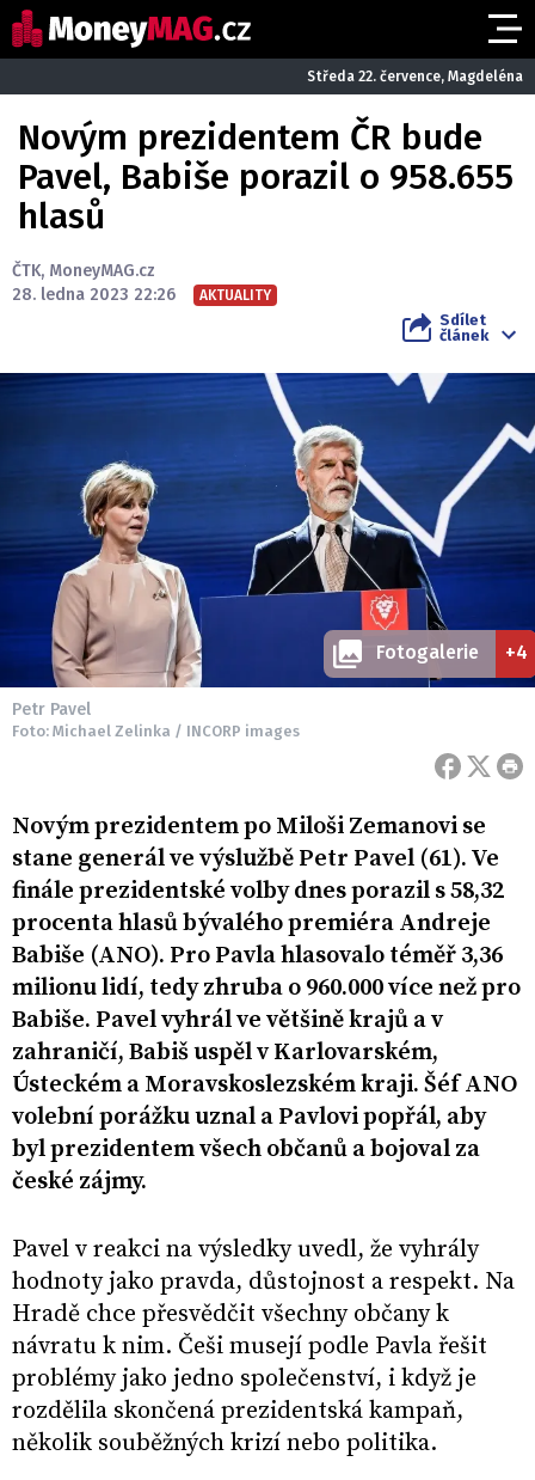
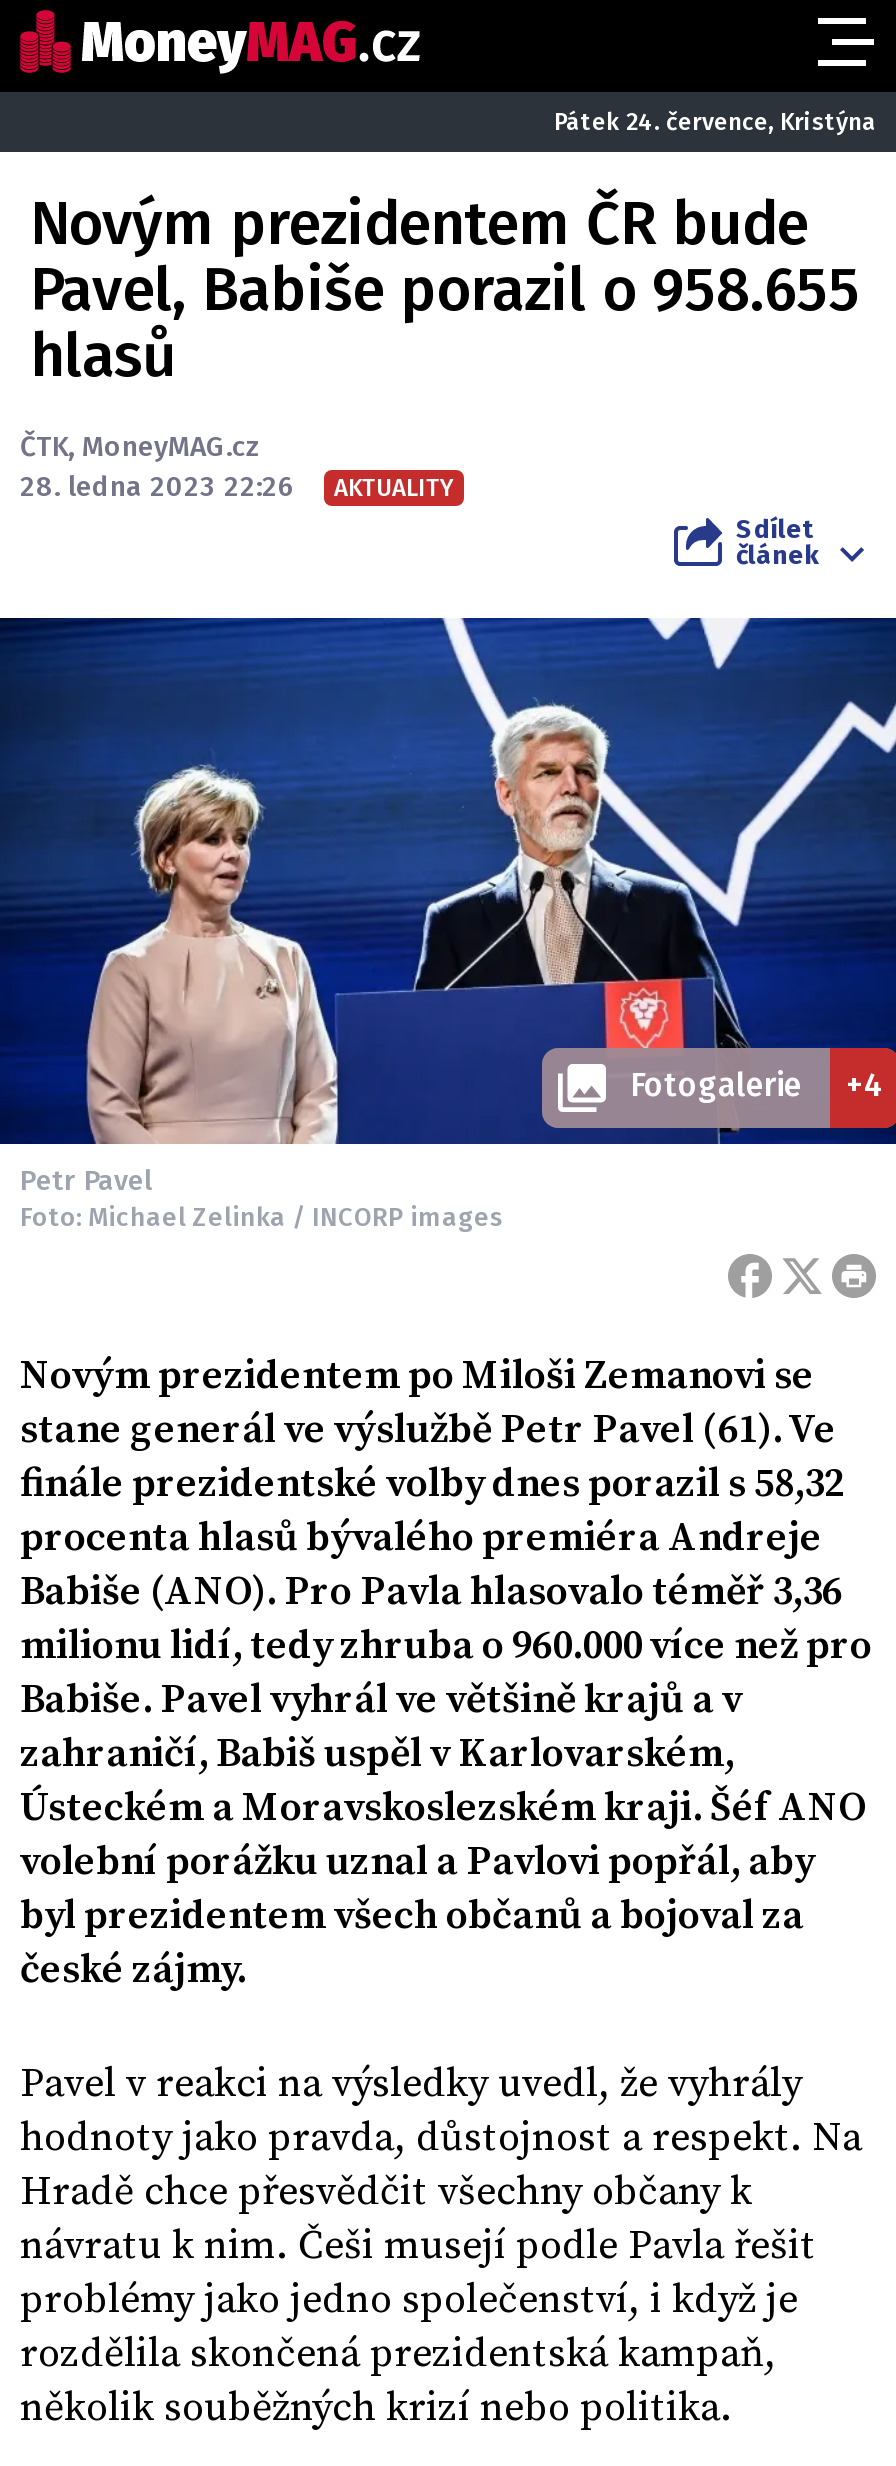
- Středa 22. července, Magdeléna
+ Pátek 24. července, Kristýna
